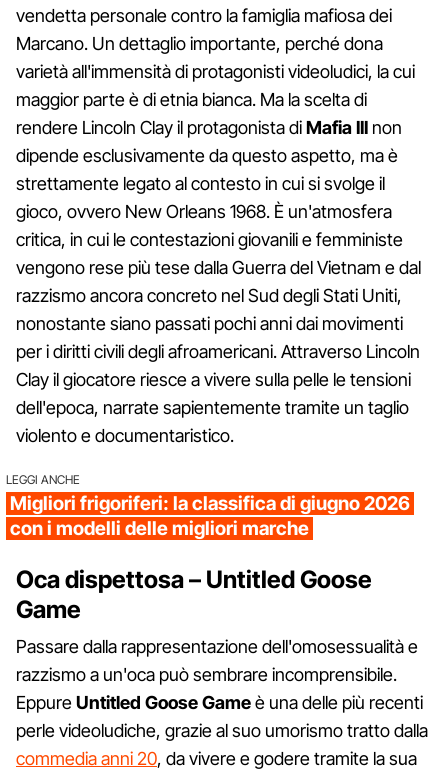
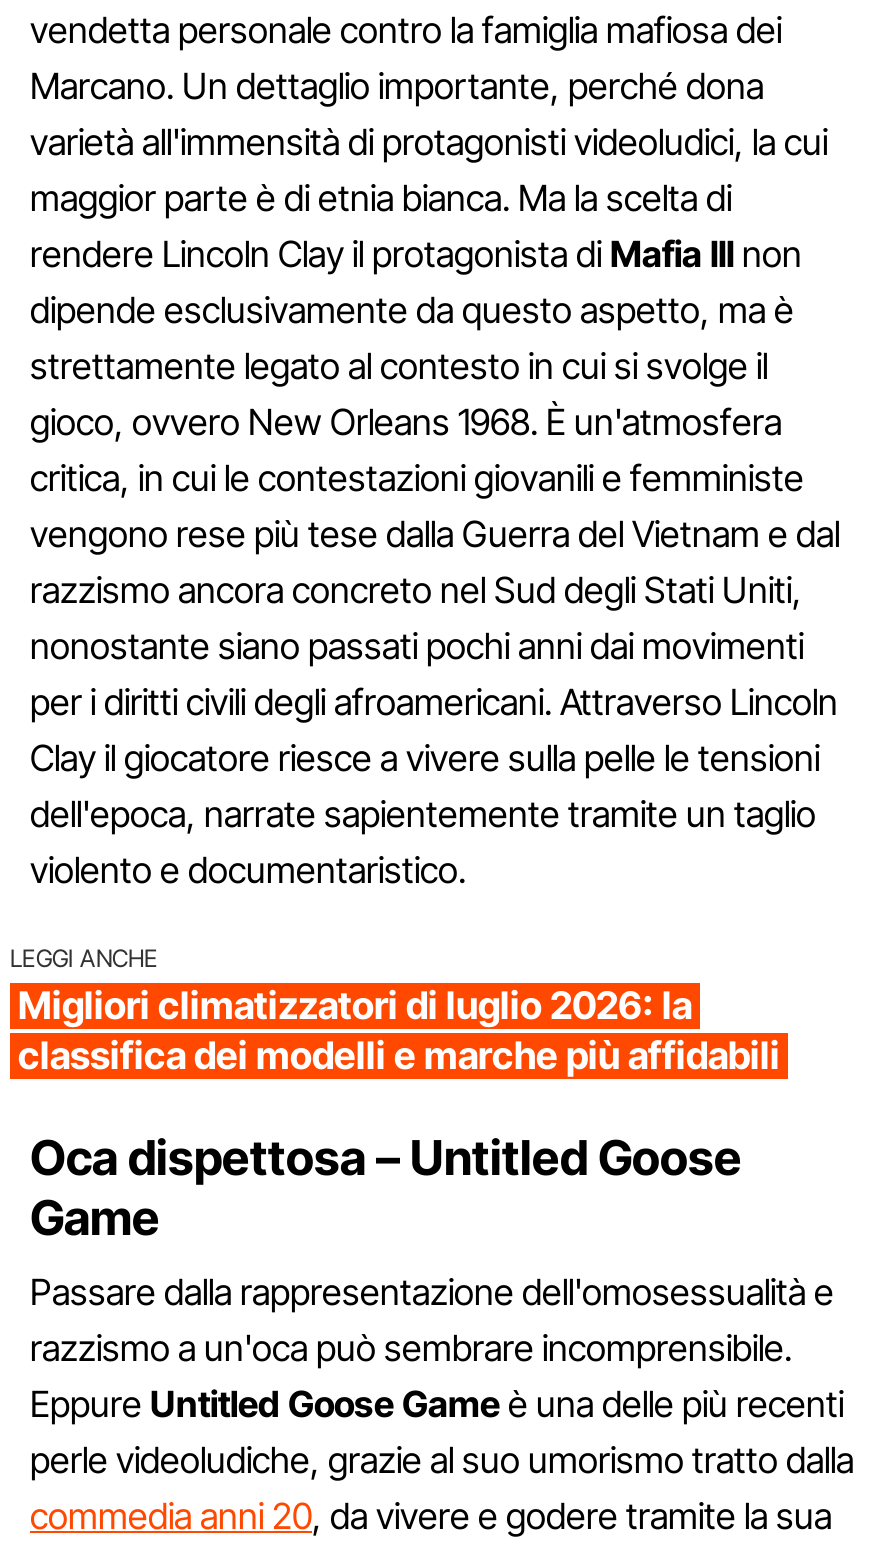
- Migliori frigoriferi: la classifica di giugno 2026
- con i modelli delle migliori marche
+ Migliori climatizzatori di luglio 2026: la
+ classifica dei modelli e marche più affidabili
